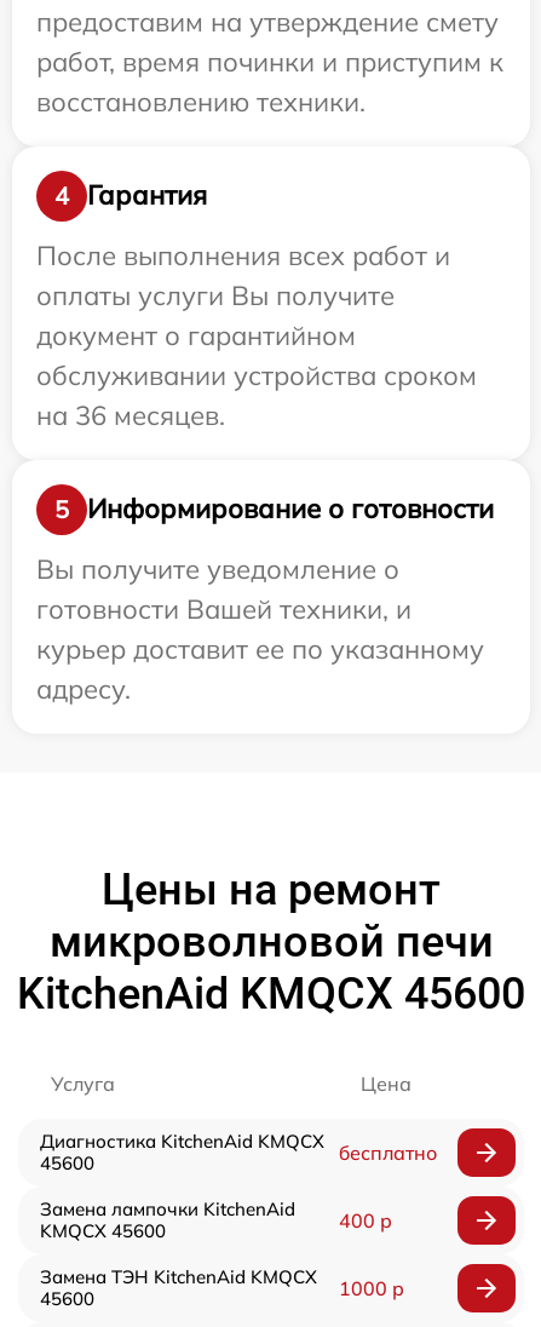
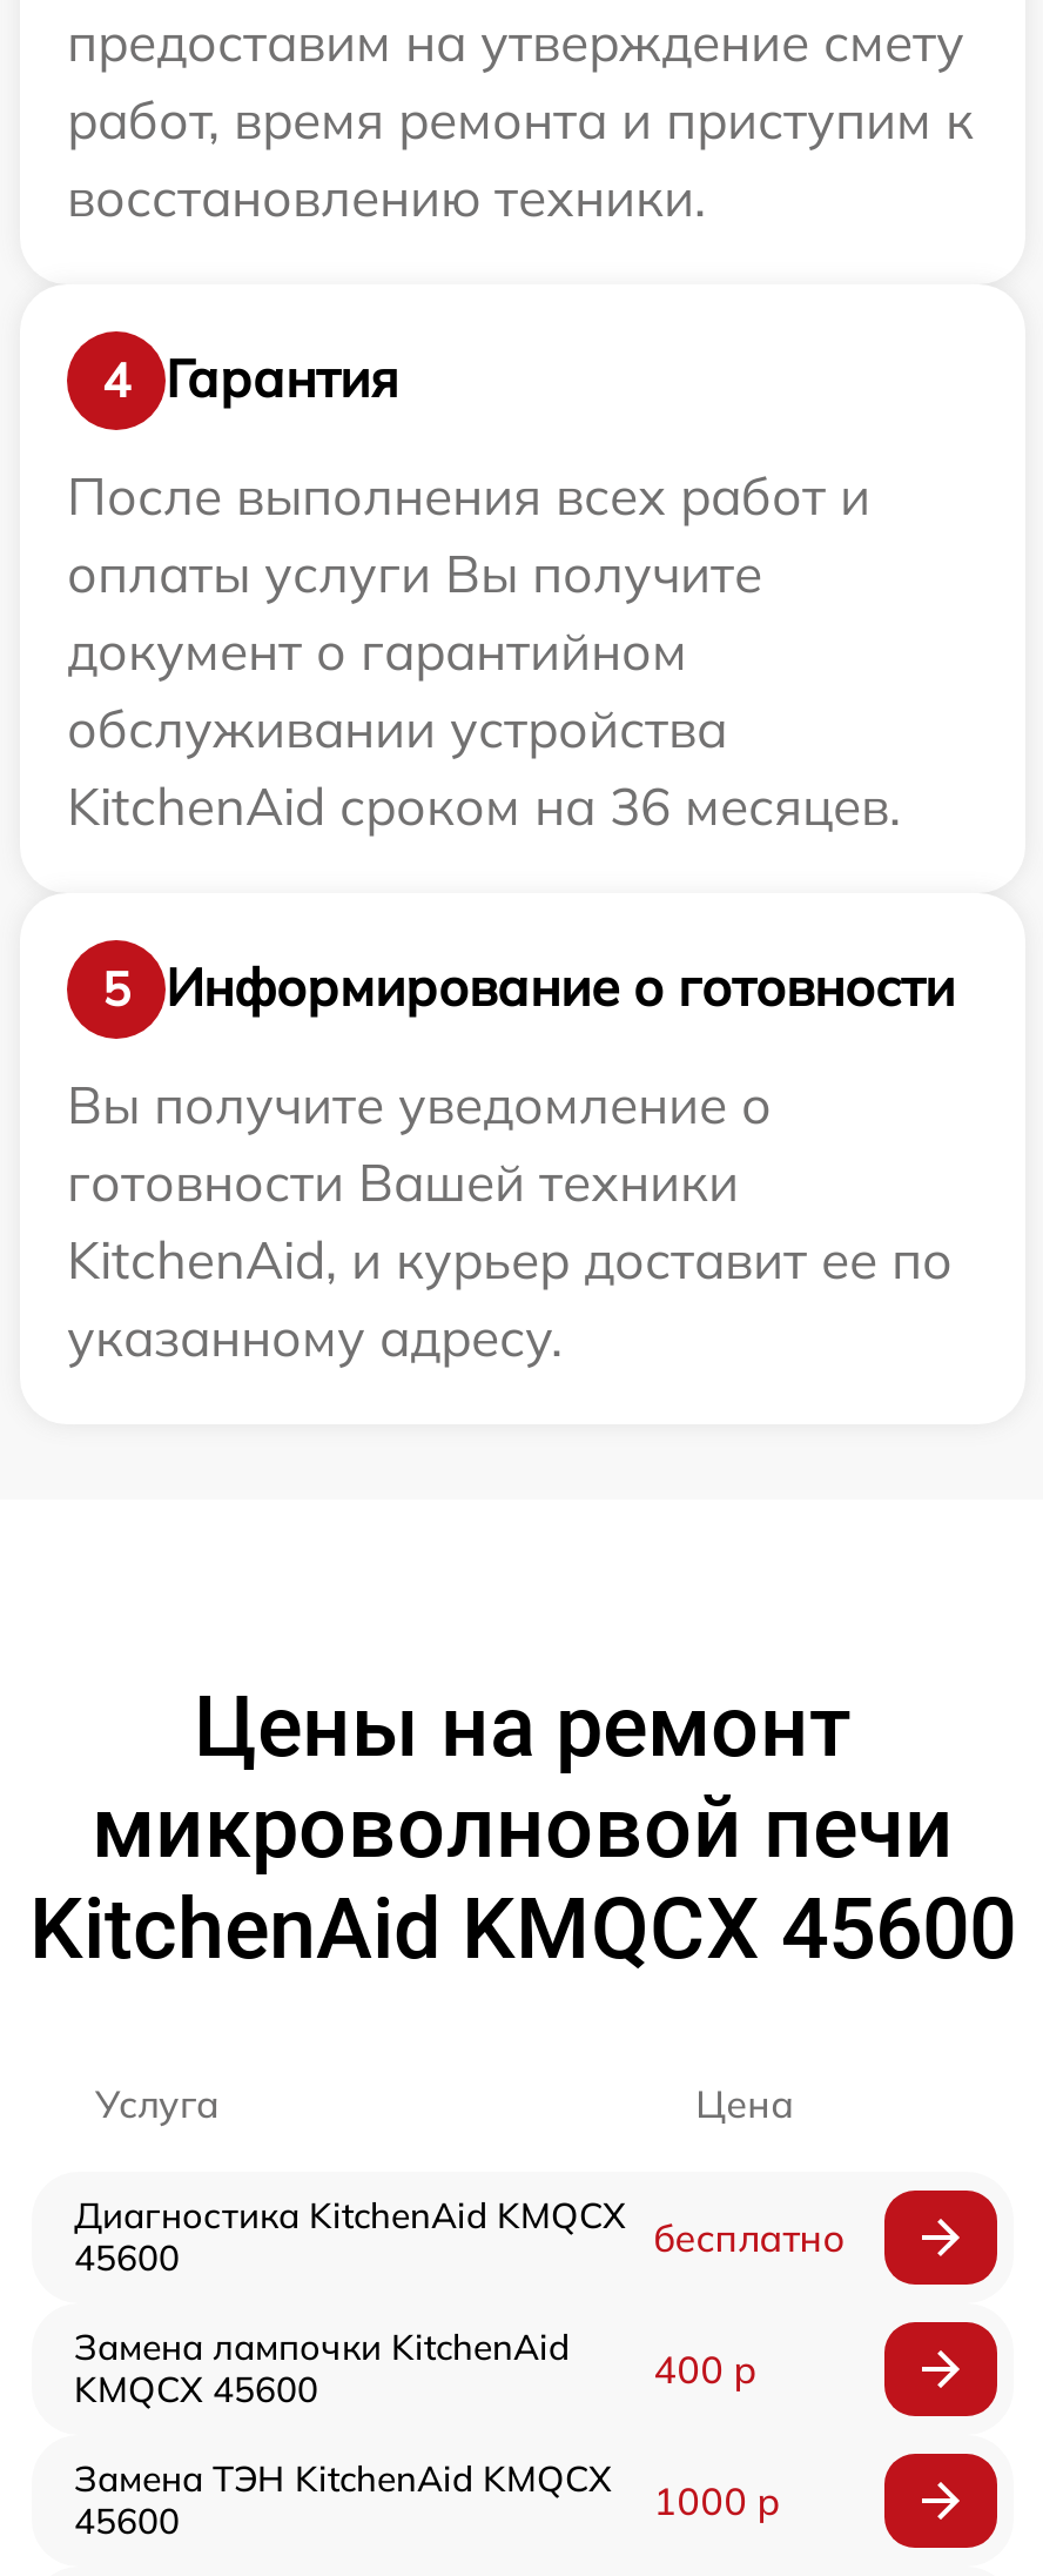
- работ, время починки и приступим к
+ работ, время ремонта и приступим к

- обслуживании устройства сроком
- на 36 месяцев.
+ обслуживании устройства
+ KitchenAid сроком на 36 месяцев.

- готовности Вашей техники, и
- курьер доставит ее по указанному
- адресу.
+ готовности Вашей техники
+ KitchenAid, и курьер доставит ее по
+ указанному адресу.
